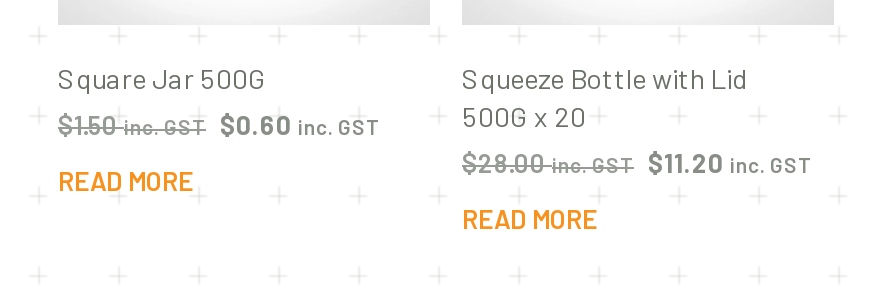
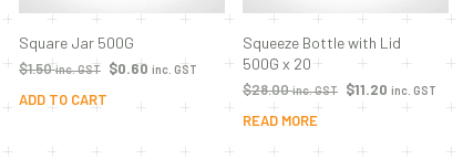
- READ MORE
+ ADD TO CART
